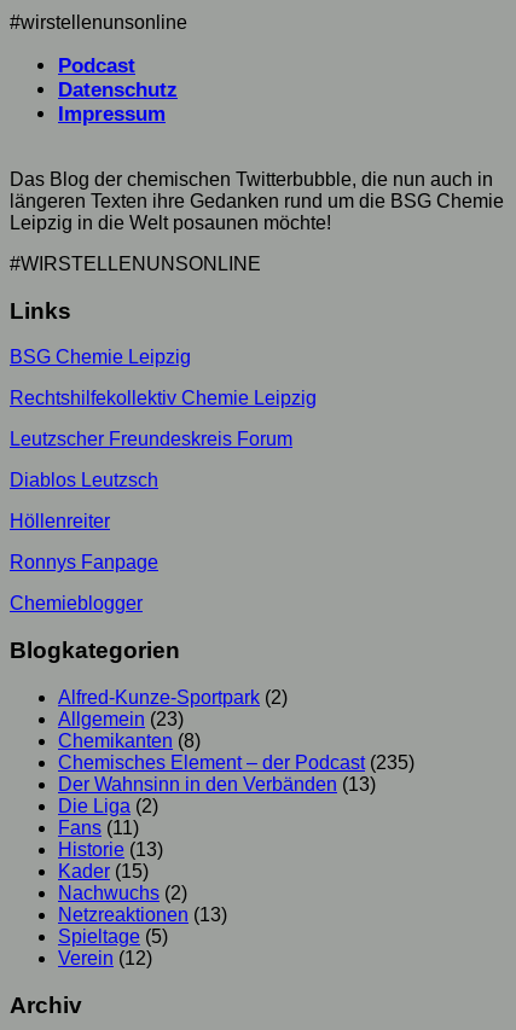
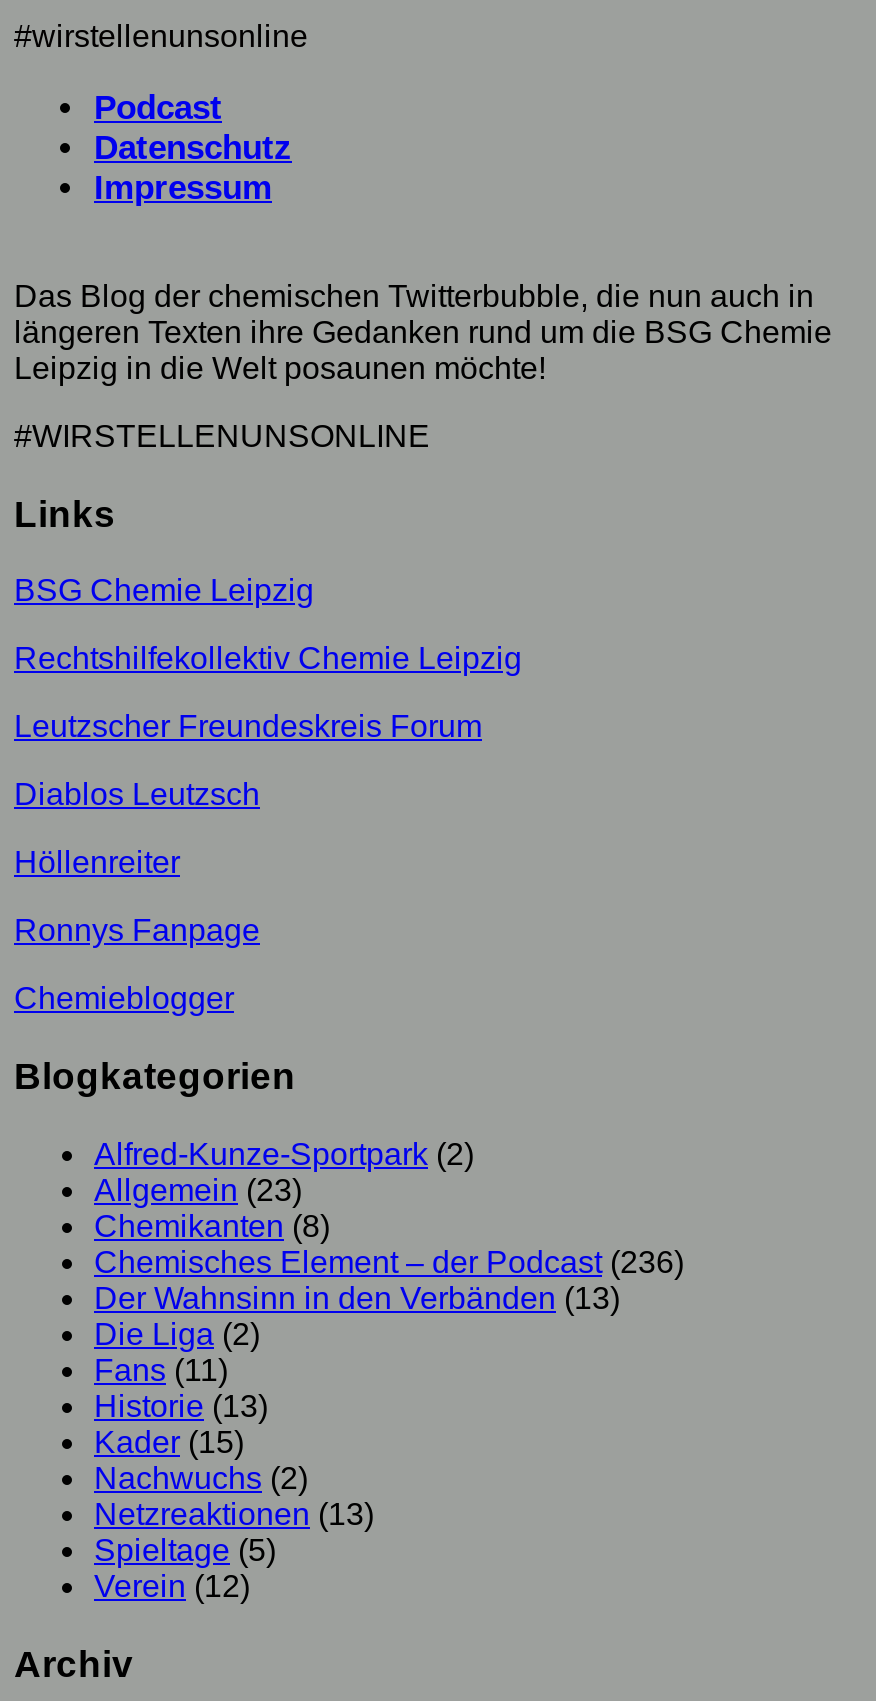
- Chemisches Element – der Podcast (235)
+ Chemisches Element – der Podcast (236)
